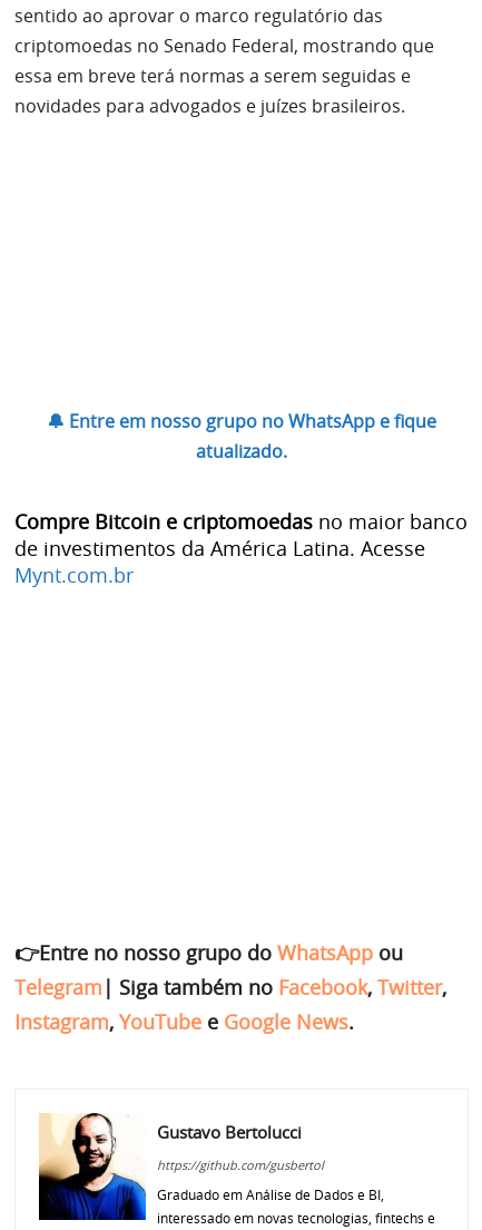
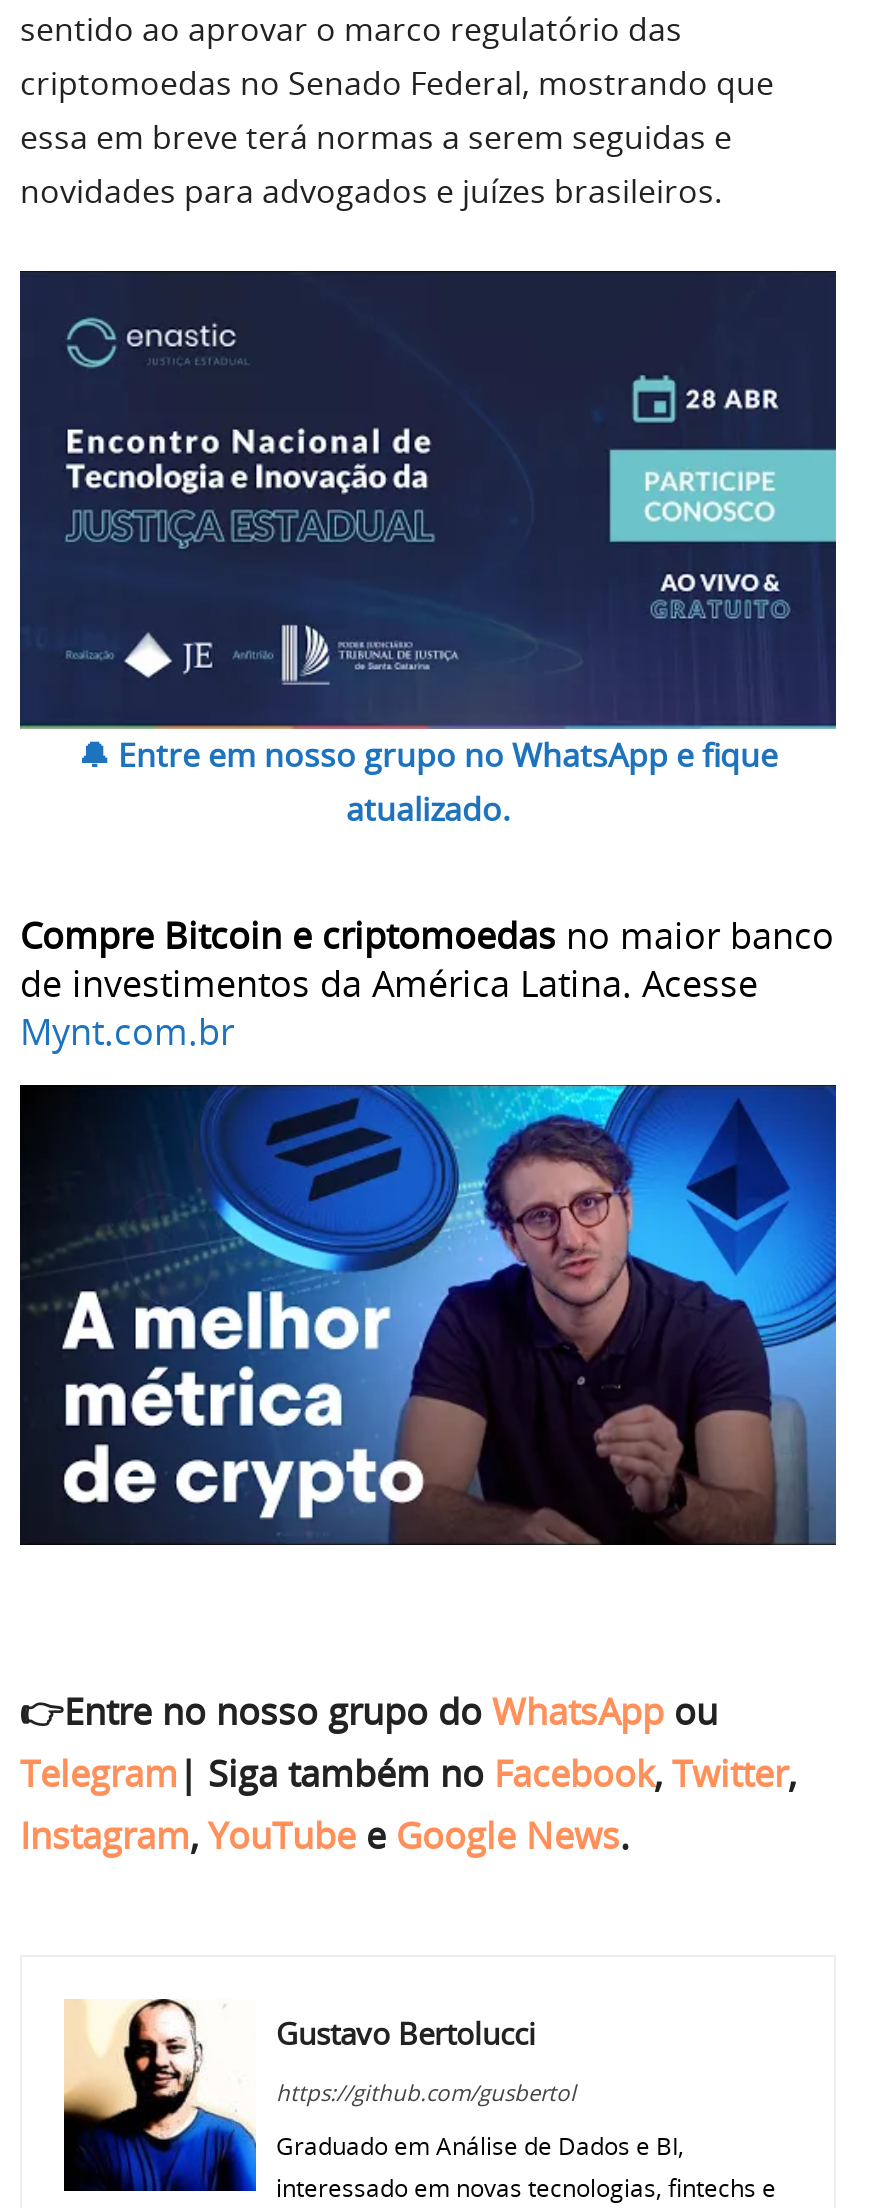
+ [image]

+ [image]
